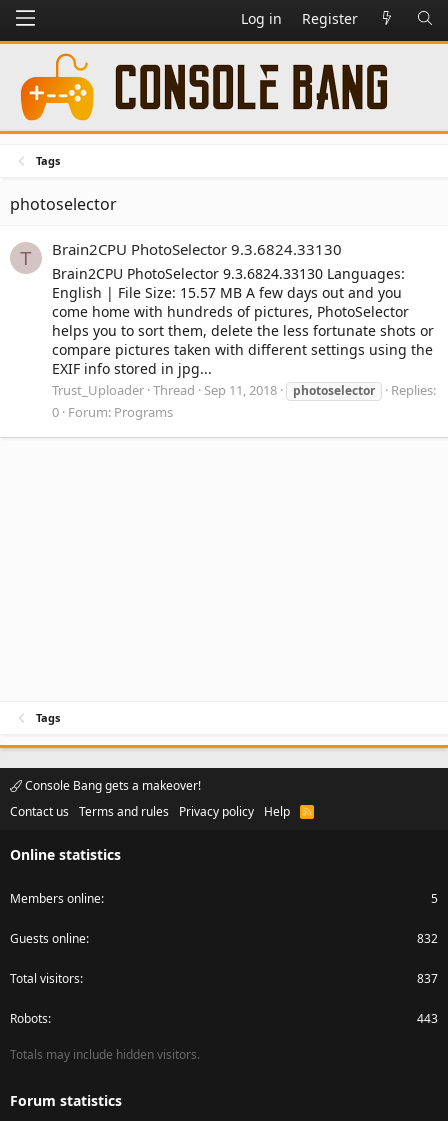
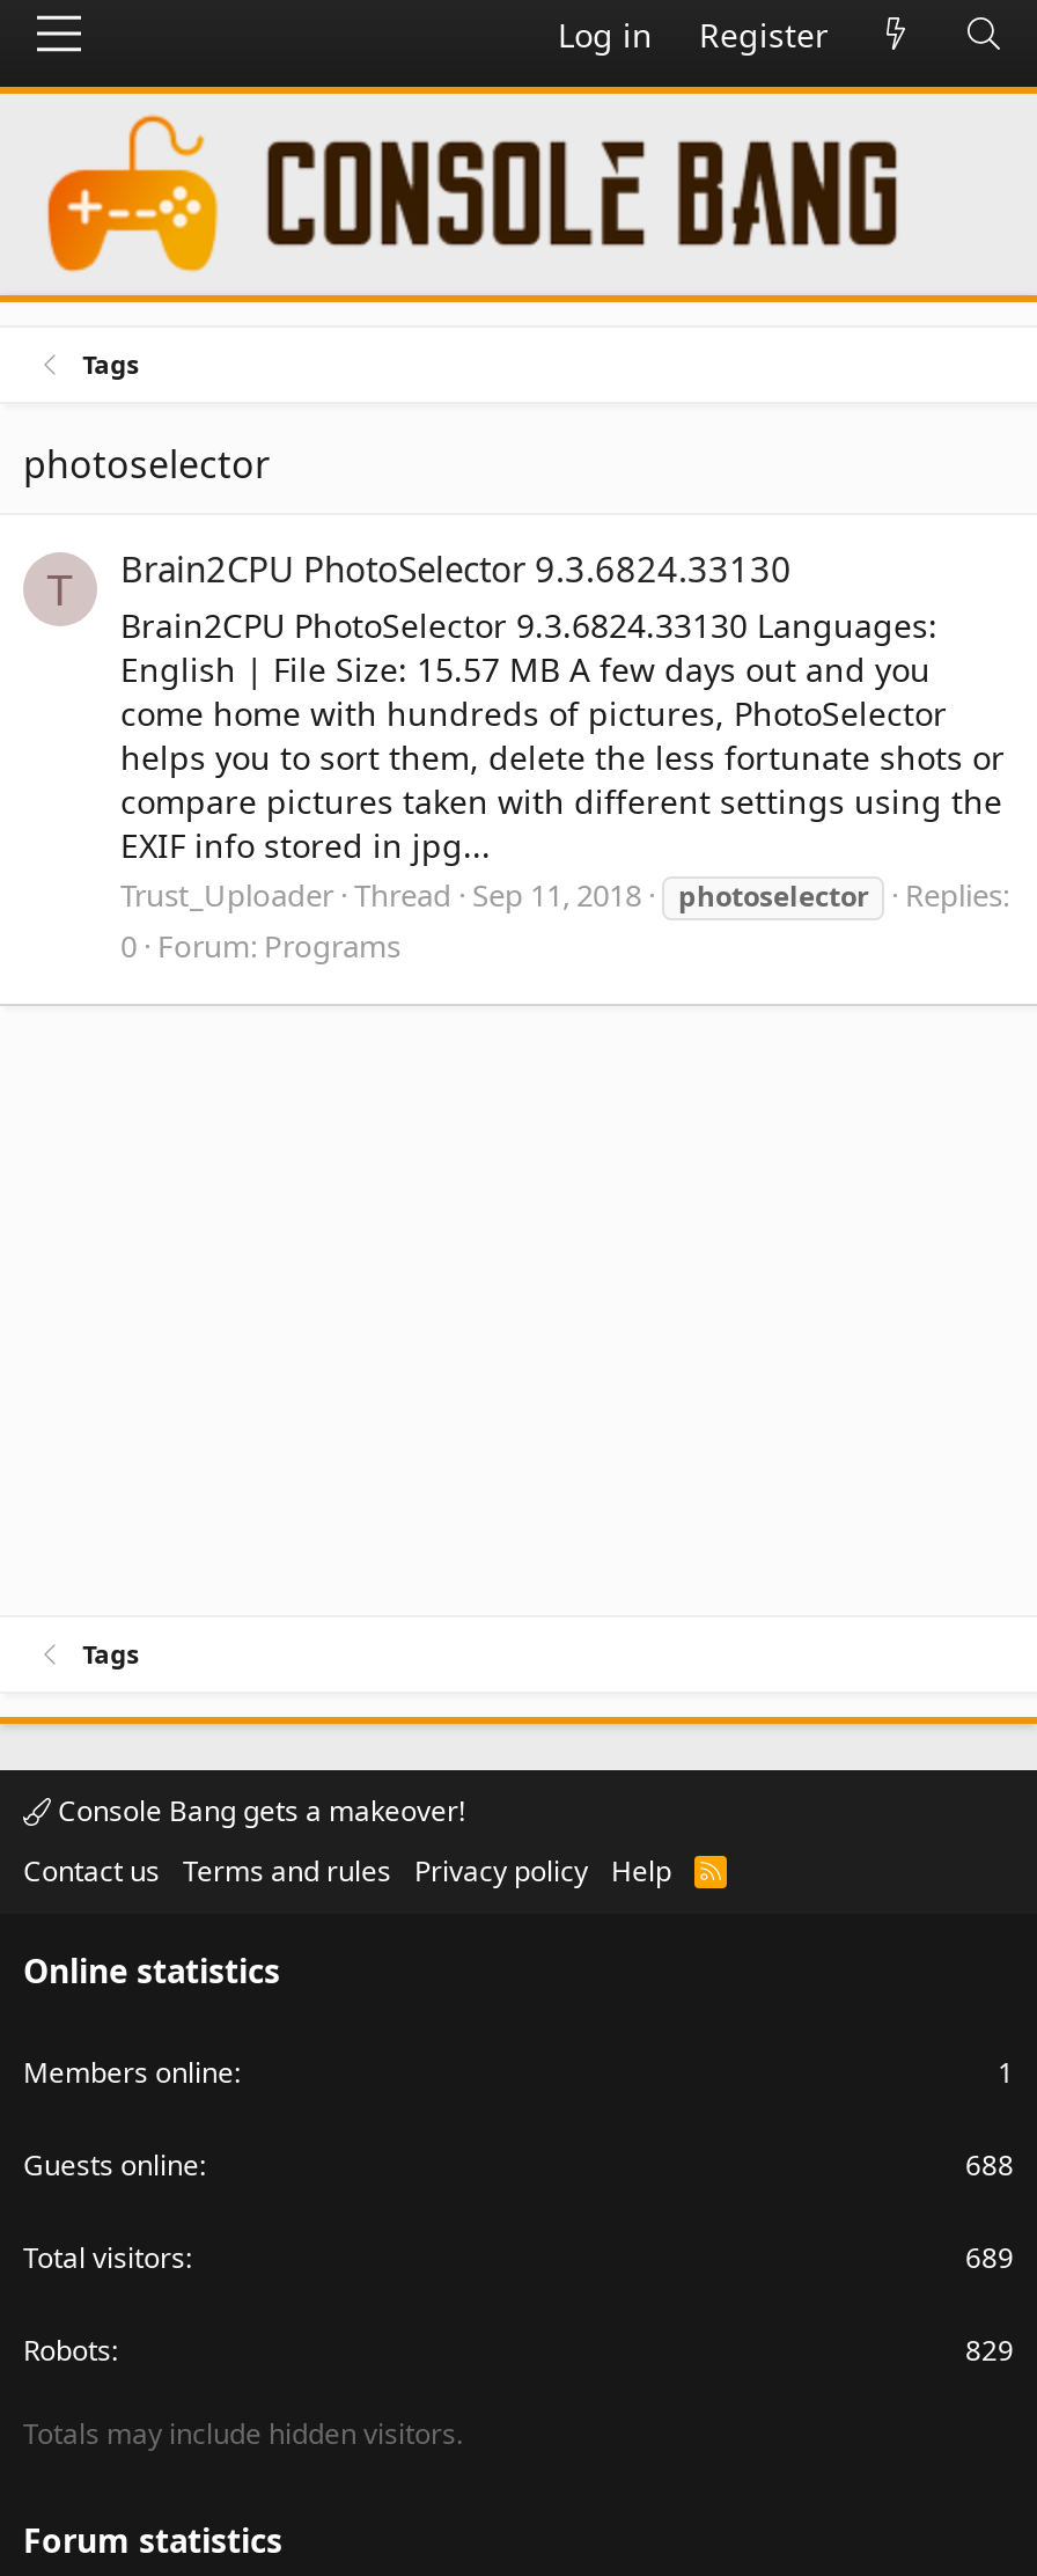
- 5
+ 1

- 832
+ 688

- 837
+ 689

- 443
+ 829
